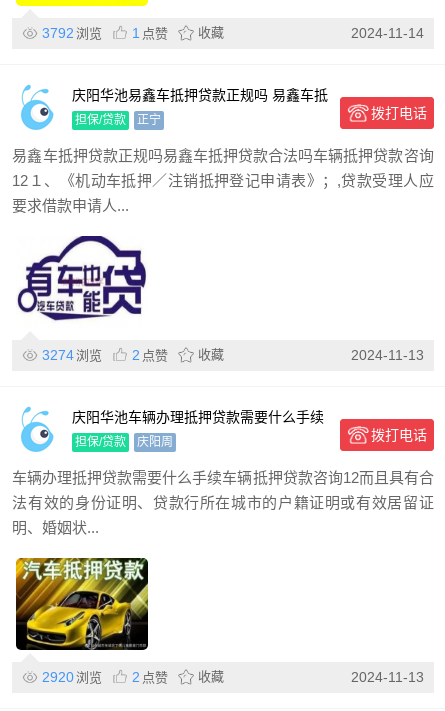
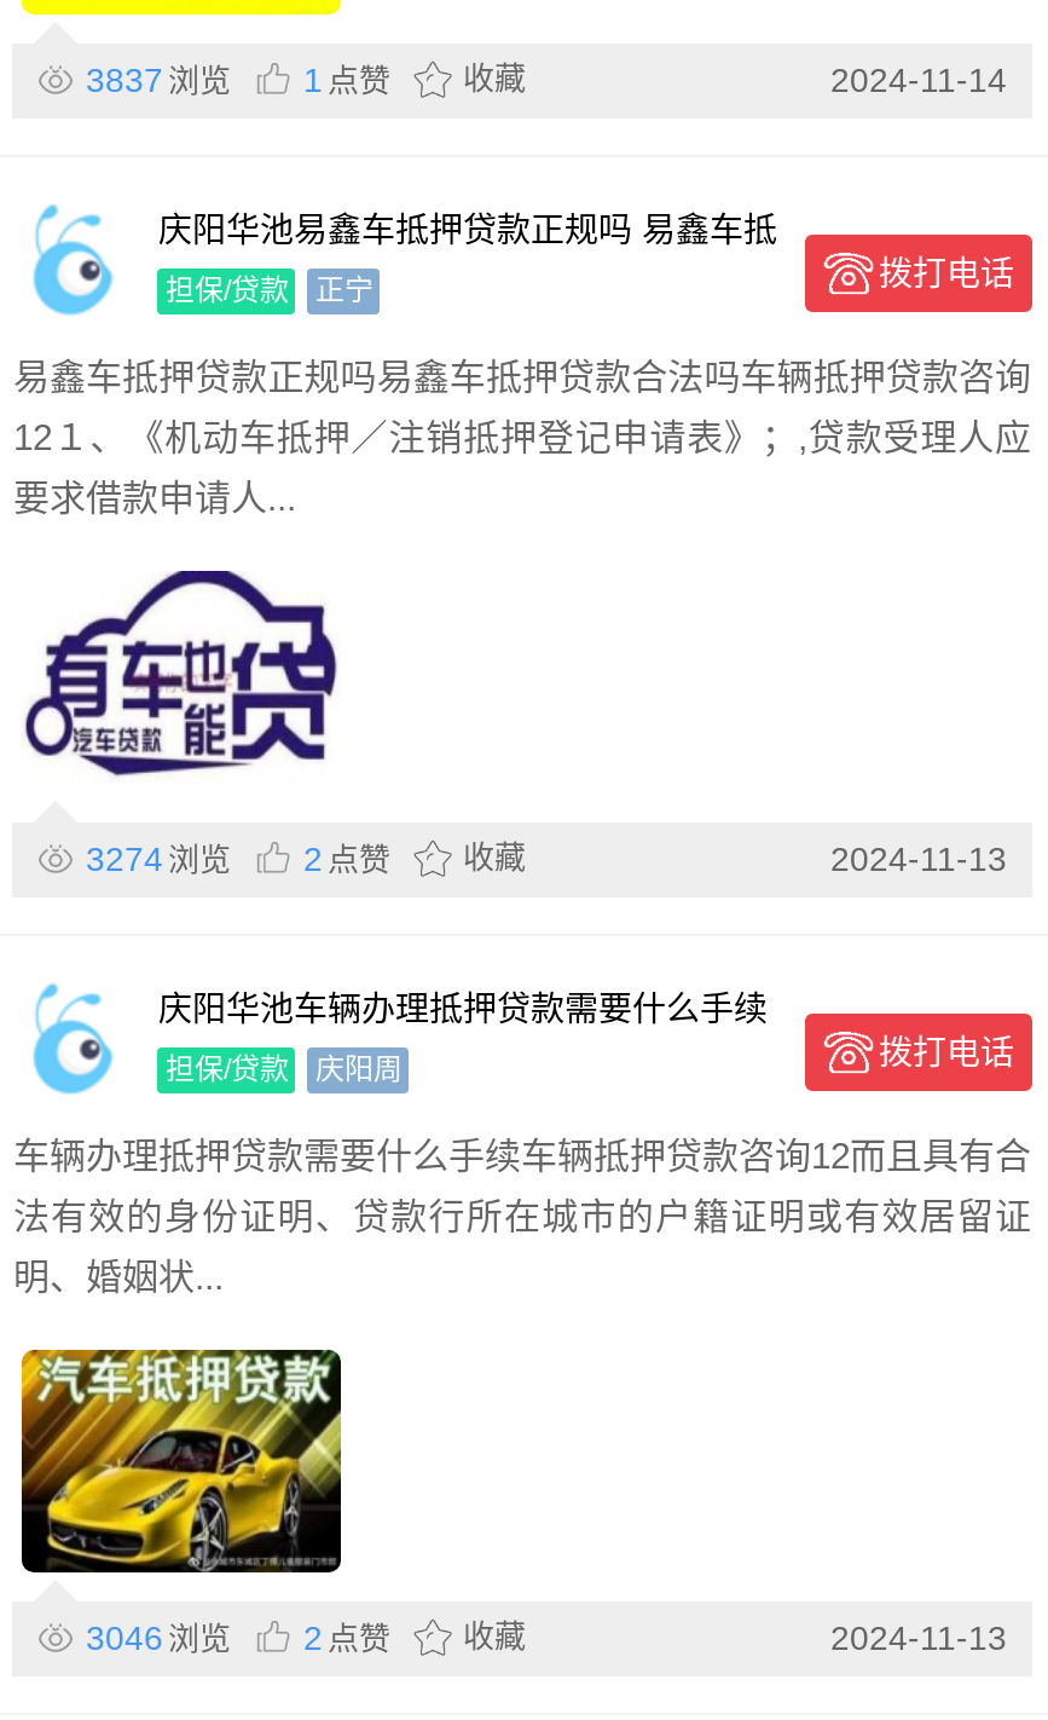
- 3792 浏览 1 点赞 收藏
+ 3837 浏览 1 点赞 收藏

- 2920 浏览 2 点赞 收藏
+ 3046 浏览 2 点赞 收藏
